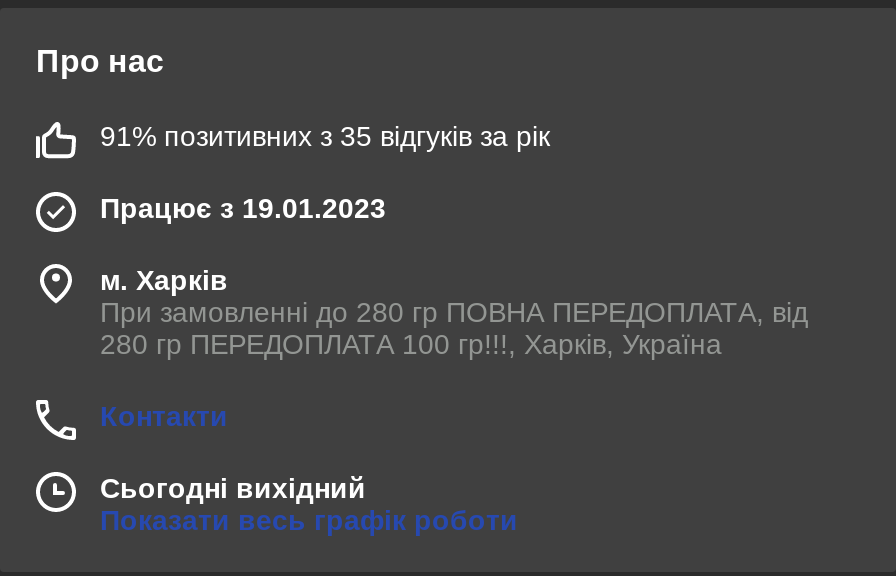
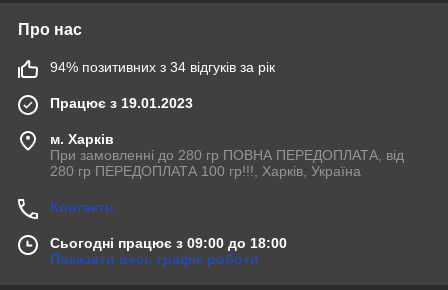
- 91% позитивних з 35 відгуків за рік
+ 94% позитивних з 34 відгуків за рік

- Сьогодні вихідний
+ Сьогодні працює з 09:00 до 18:00
